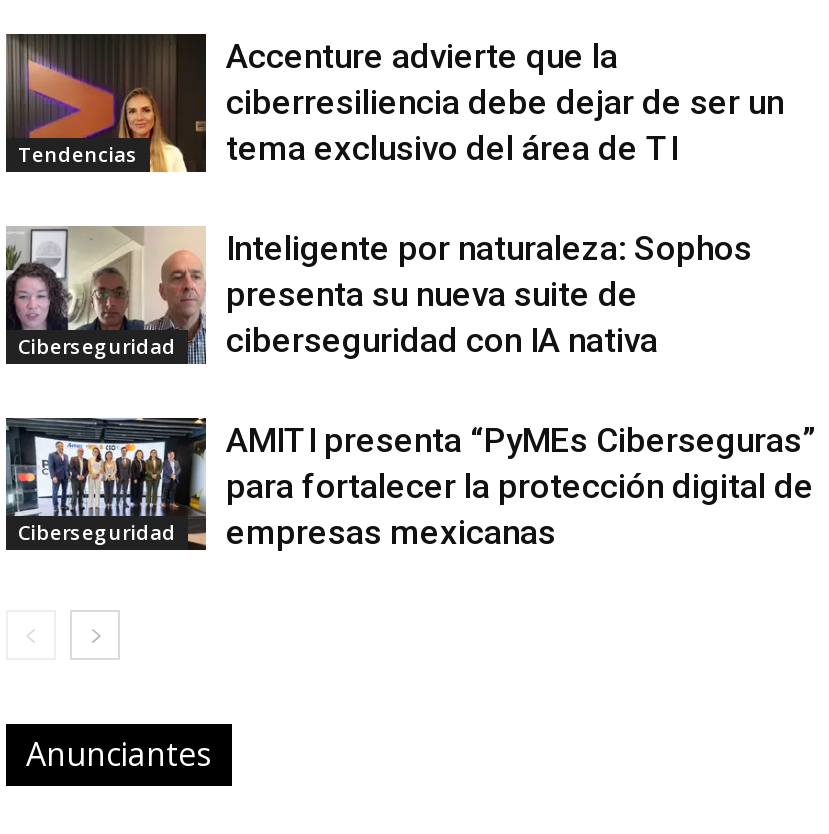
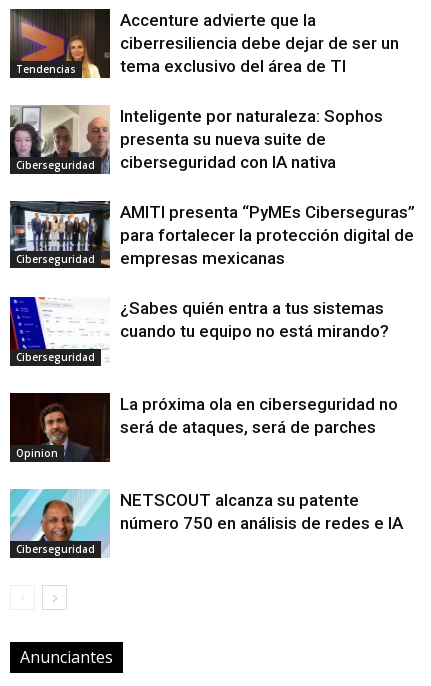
+ [image]
+ Ciberseguridad

+ [image]
+ Opinion

+ [image]
+ Ciberseguridad

+ ¿Sabes quién entra a tus sistemas
+ cuando tu equipo no está mirando?

+ La próxima ola en ciberseguridad no
+ será de ataques, será de parches

+ NETSCOUT alcanza su patente
+ número 750 en análisis de redes e IA
